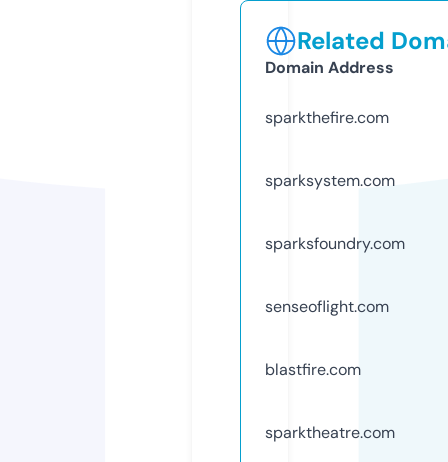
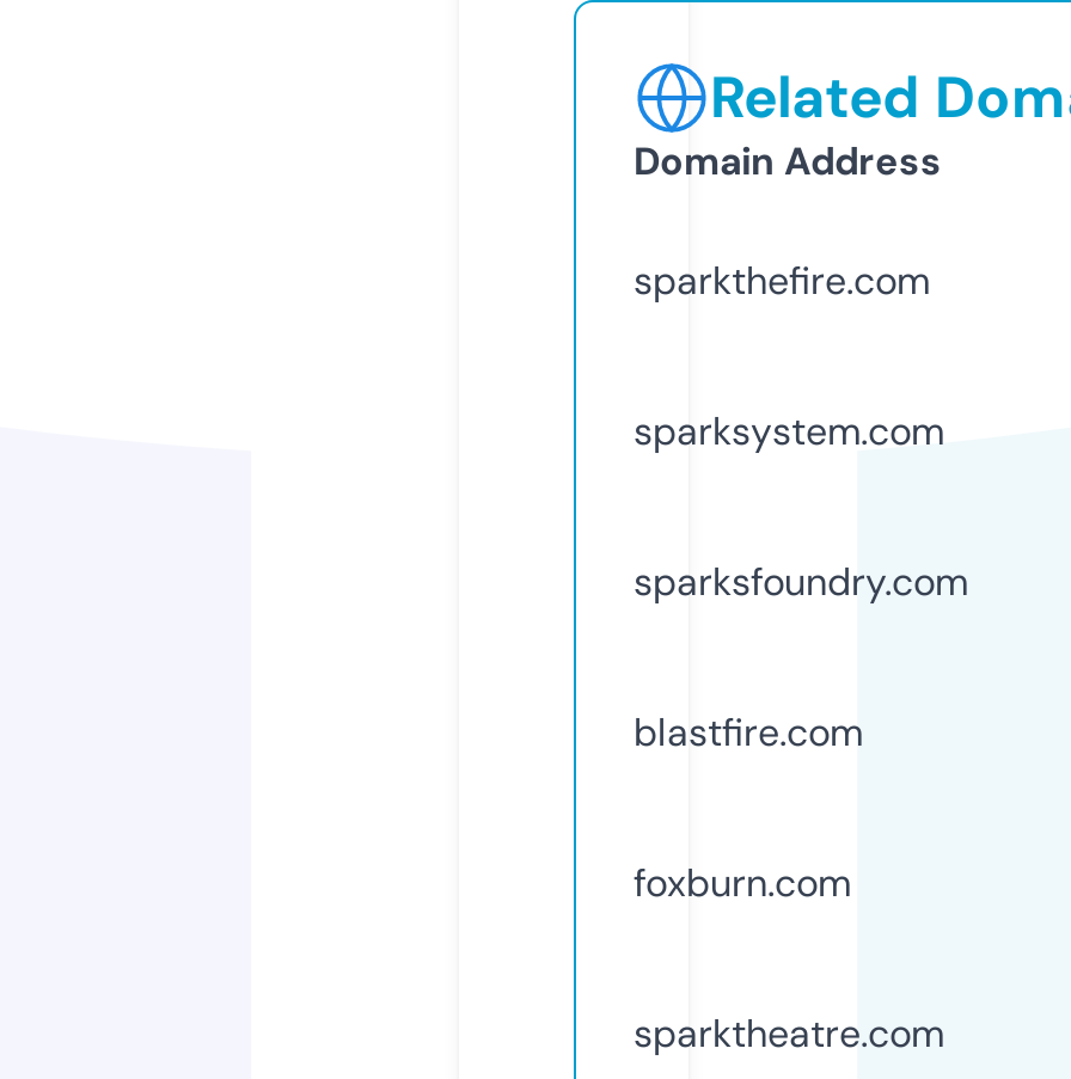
- senseoflight.com

moved up: blastfire.com

+ foxburn.com
